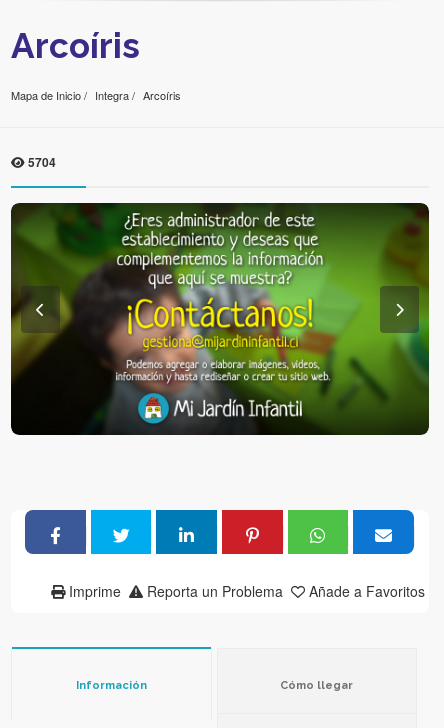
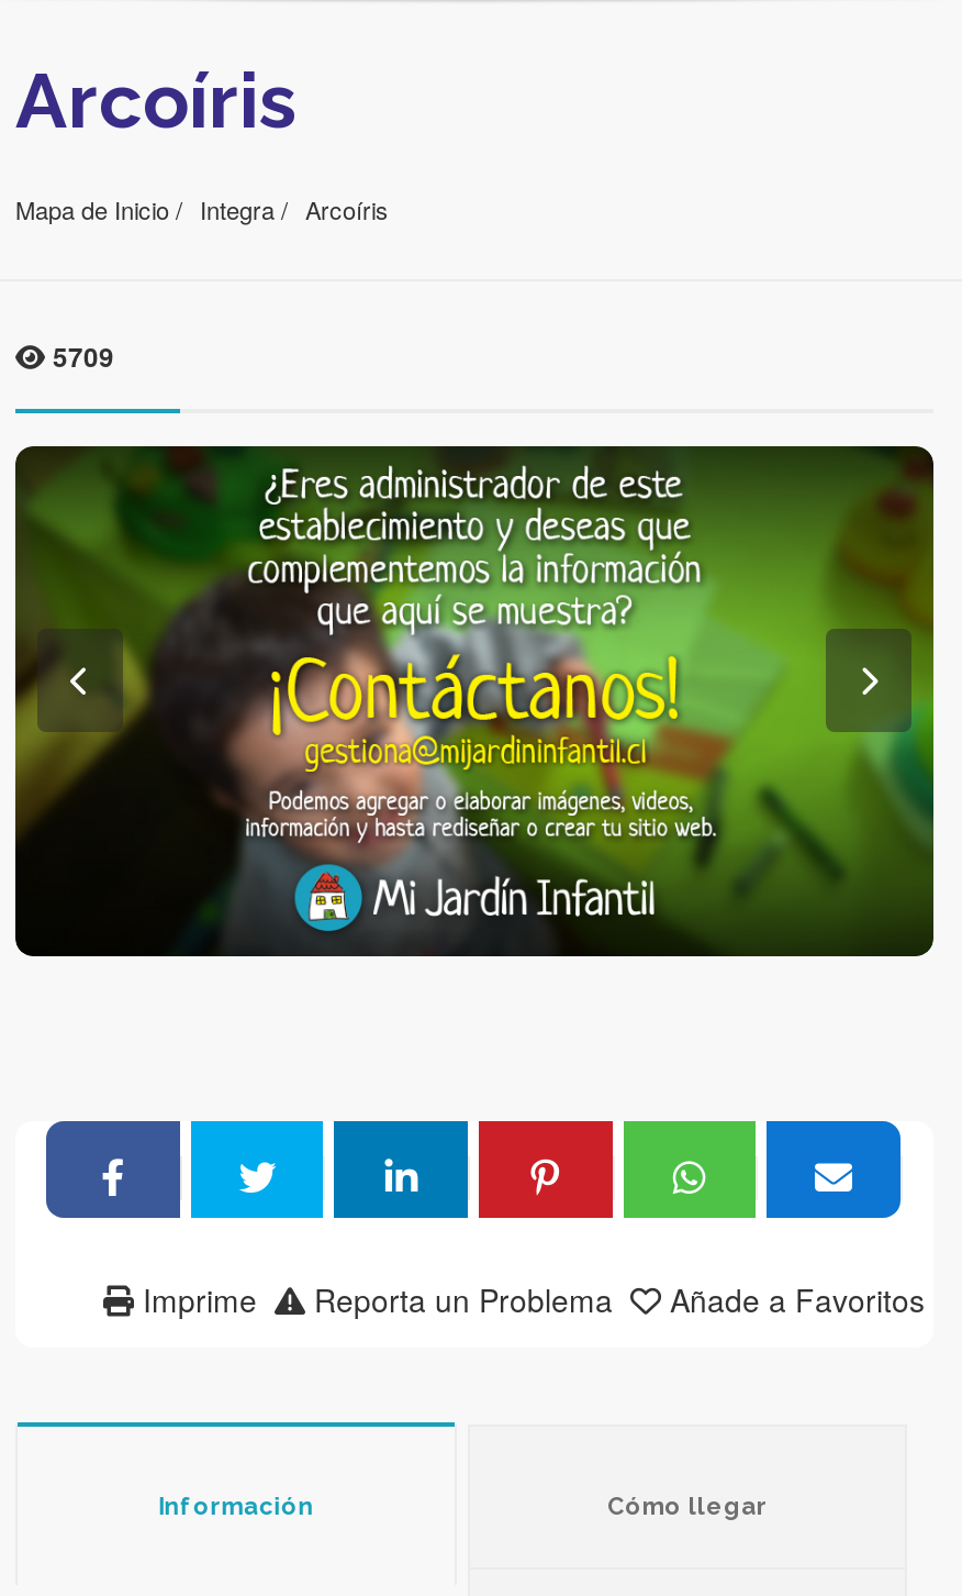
- 5704
+ 5709
